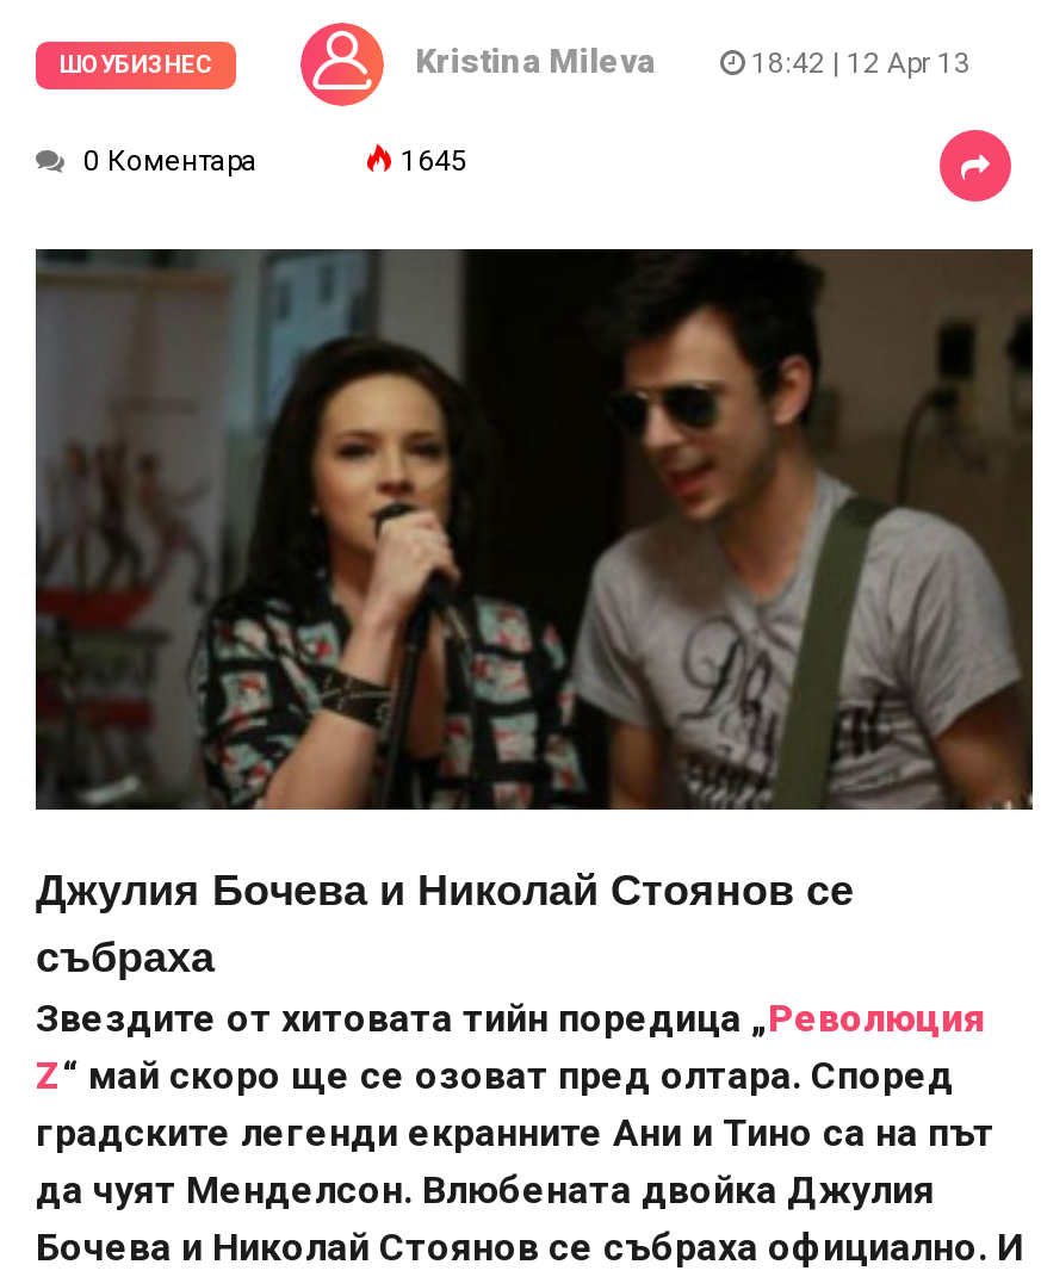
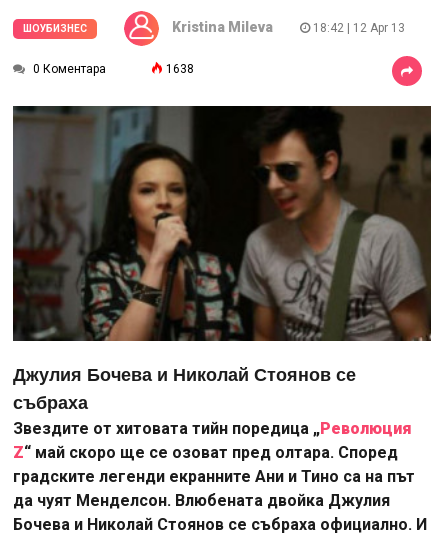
- 1645
+ 1638
